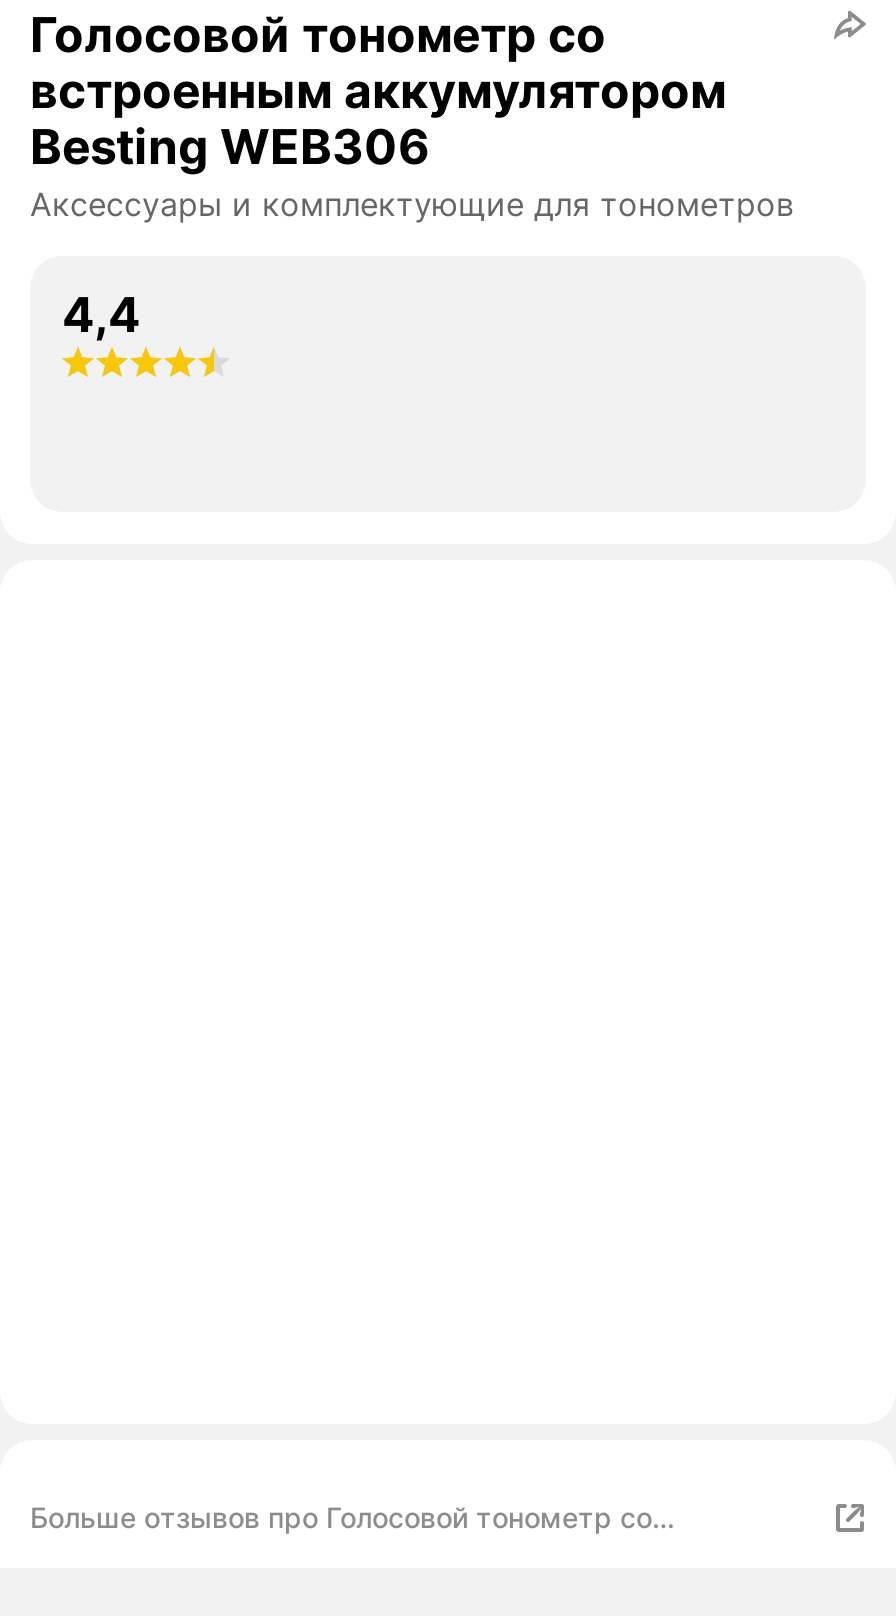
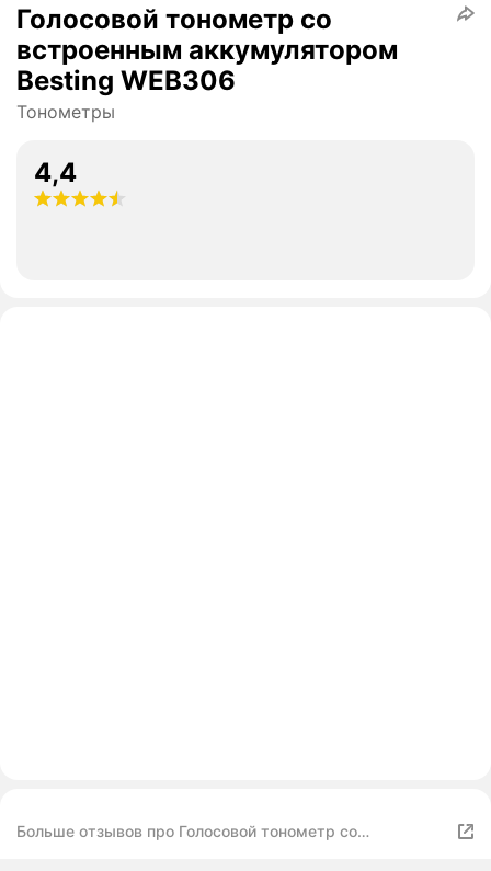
- Аксессуары и комплектующие для тонометров
+ Тонометры
